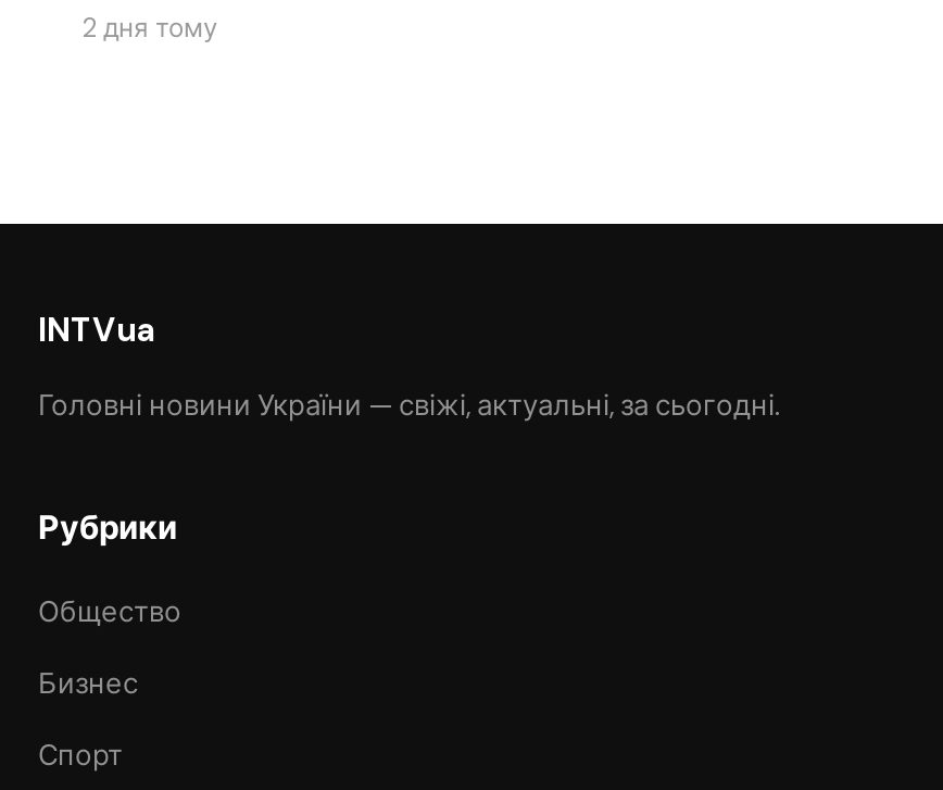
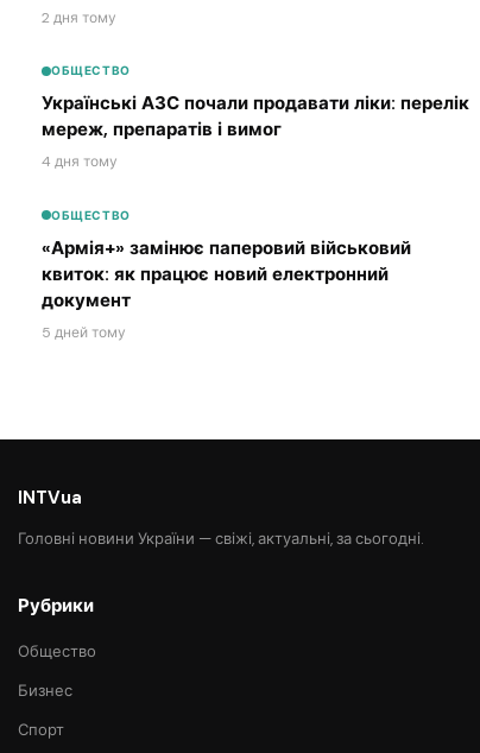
+ ОБЩЕСТВО
+ Українські АЗС почали продавати ліки: перелік
+ мереж, препаратів і вимог
+ 4 дня тому
+ ОБЩЕСТВО
+ «Армія+» замінює паперовий військовий
+ квиток: як працює новий електронний
+ документ
+ 5 дней тому
